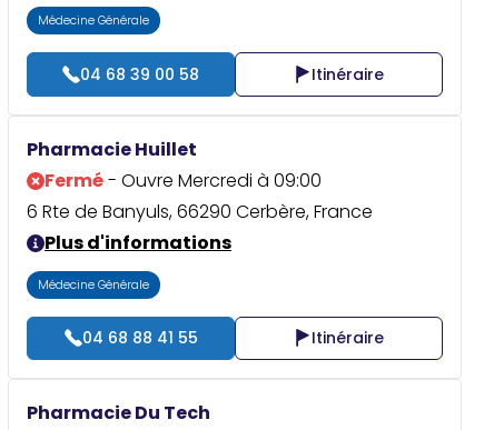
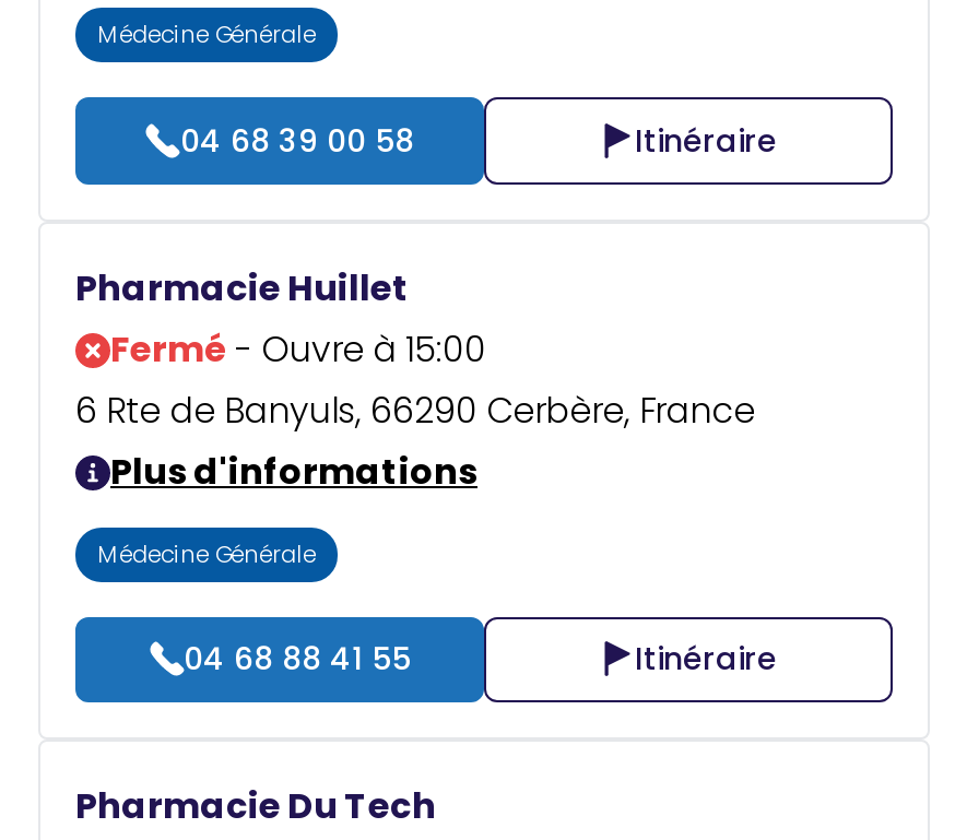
- Fermé - Ouvre Mercredi à 09:00
+ Fermé - Ouvre à 15:00
